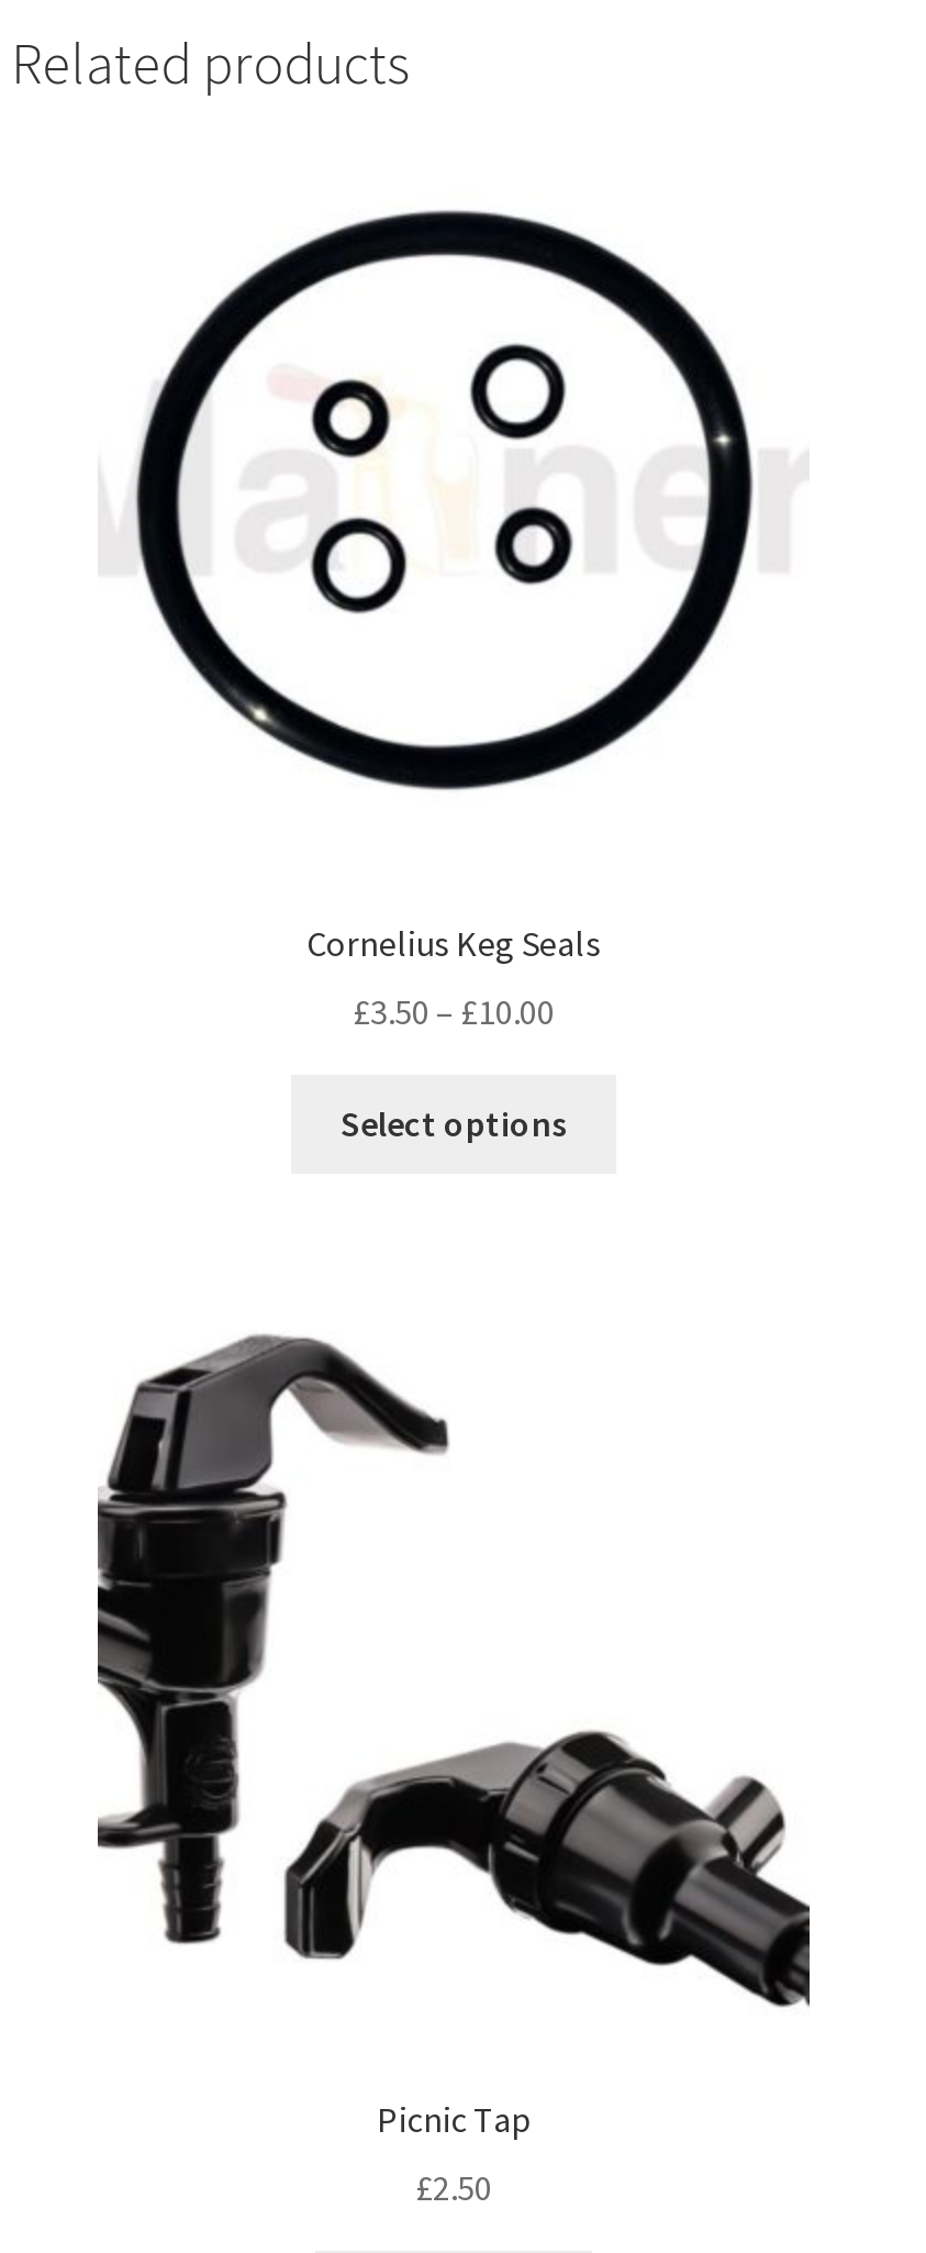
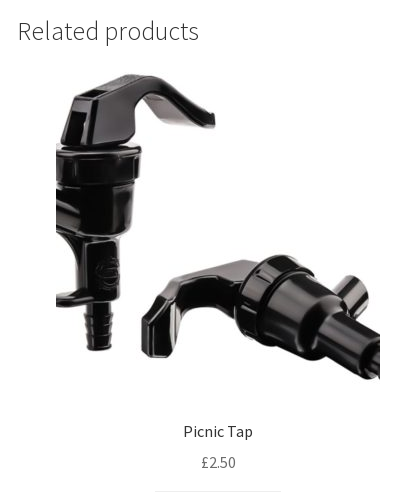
- [image]

- Cornelius Keg Seals
- £3.50 – £10.00
- Select options
